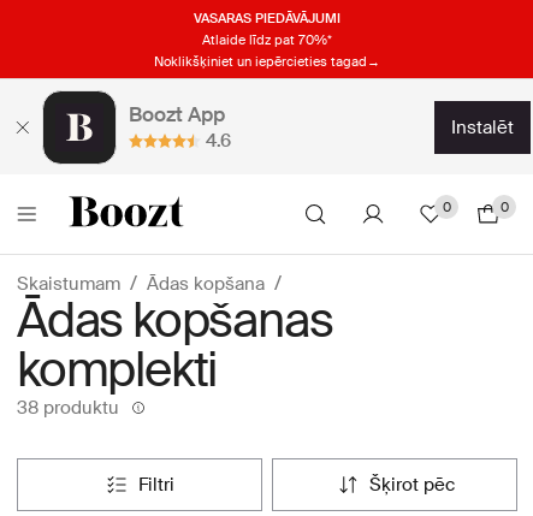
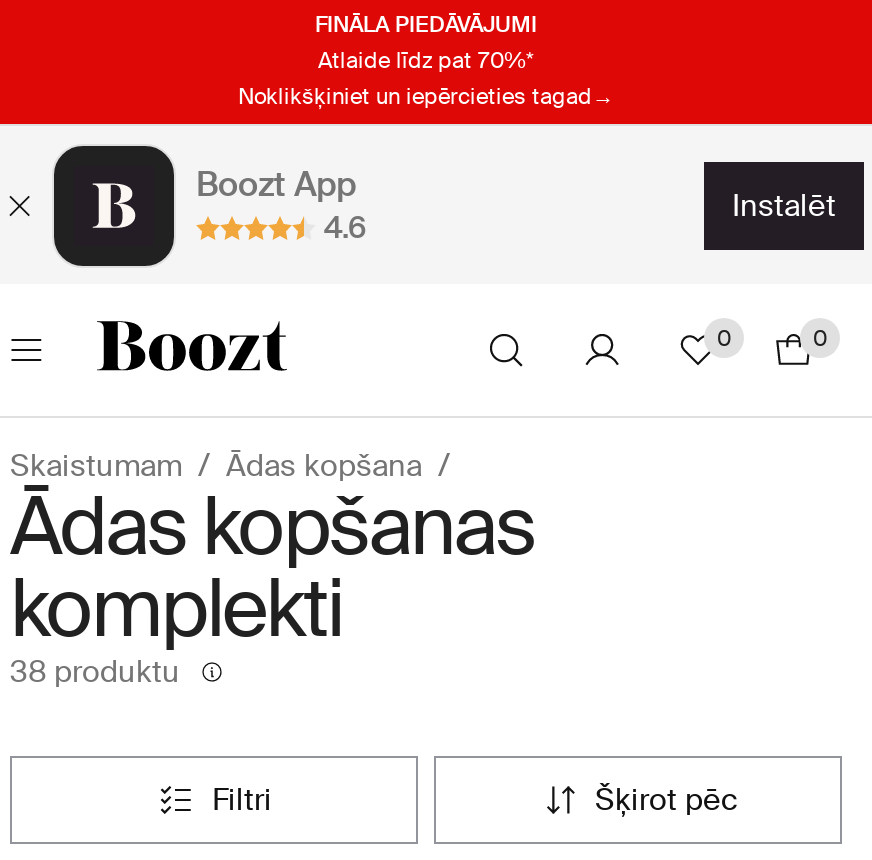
- VASARAS PIEDĀVĀJUMI
+ FINĀLA PIEDĀVĀJUMI
